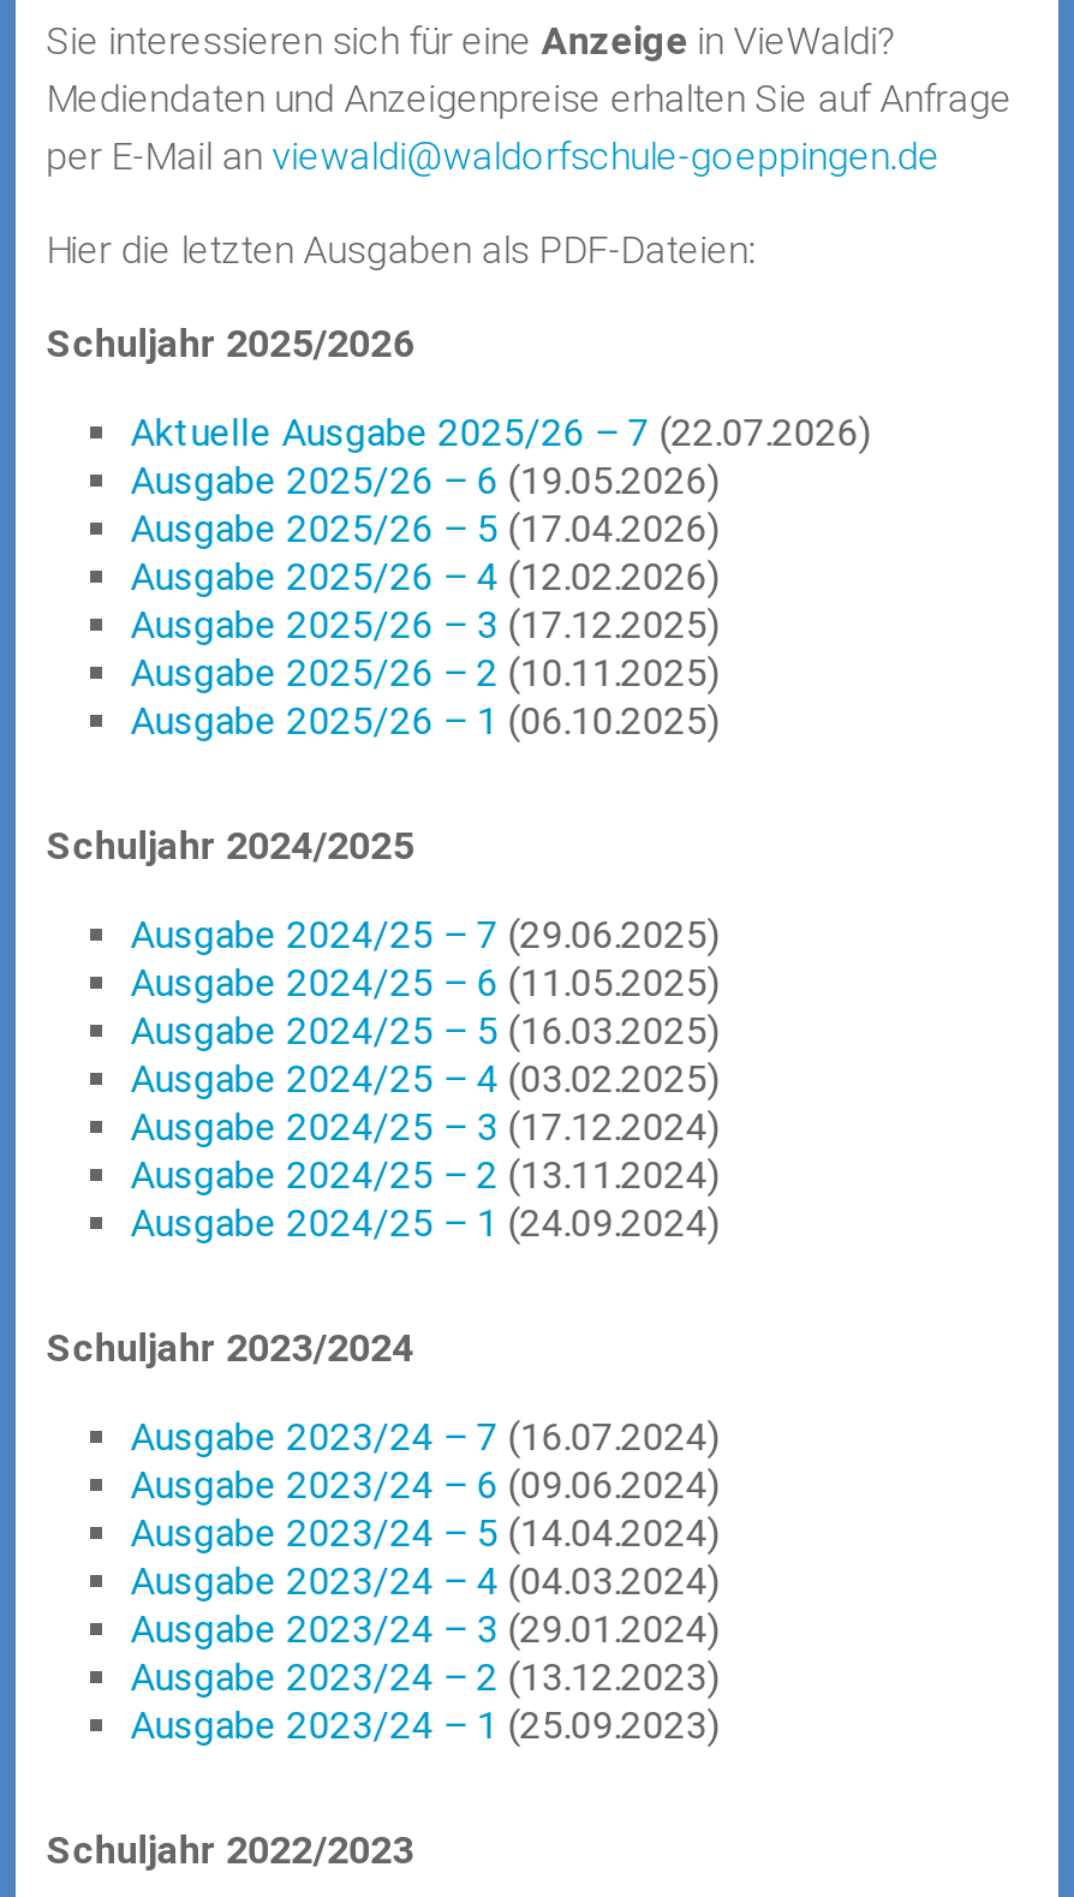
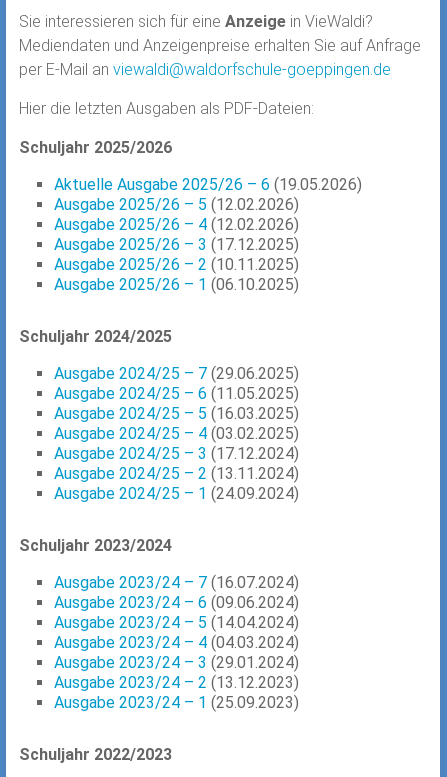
- Aktuelle Ausgabe 2025/26 – 7 (22.07.2026)
- Ausgabe 2025/26 – 6 (19.05.2026)
- Ausgabe 2025/26 – 5 (17.04.2026)
+ Aktuelle Ausgabe 2025/26 – 6 (19.05.2026)
+ Ausgabe 2025/26 – 5 (12.02.2026)
